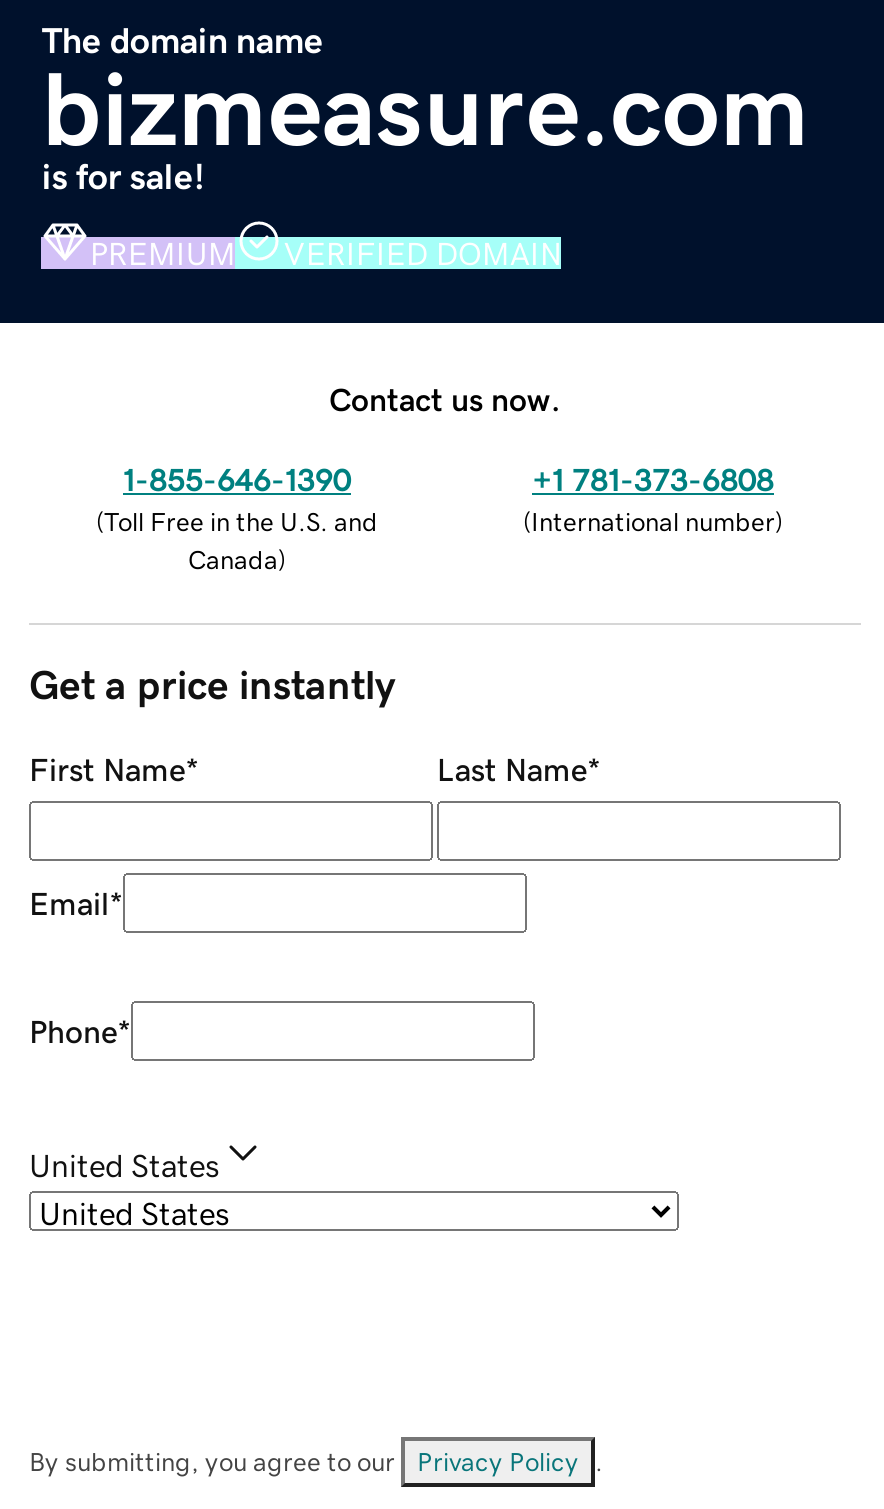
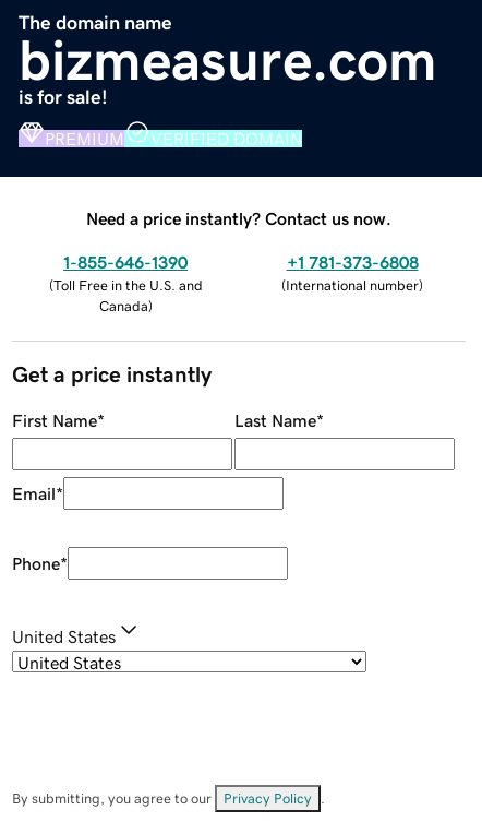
- Contact us now.
+ Need a price instantly? Contact us now.
